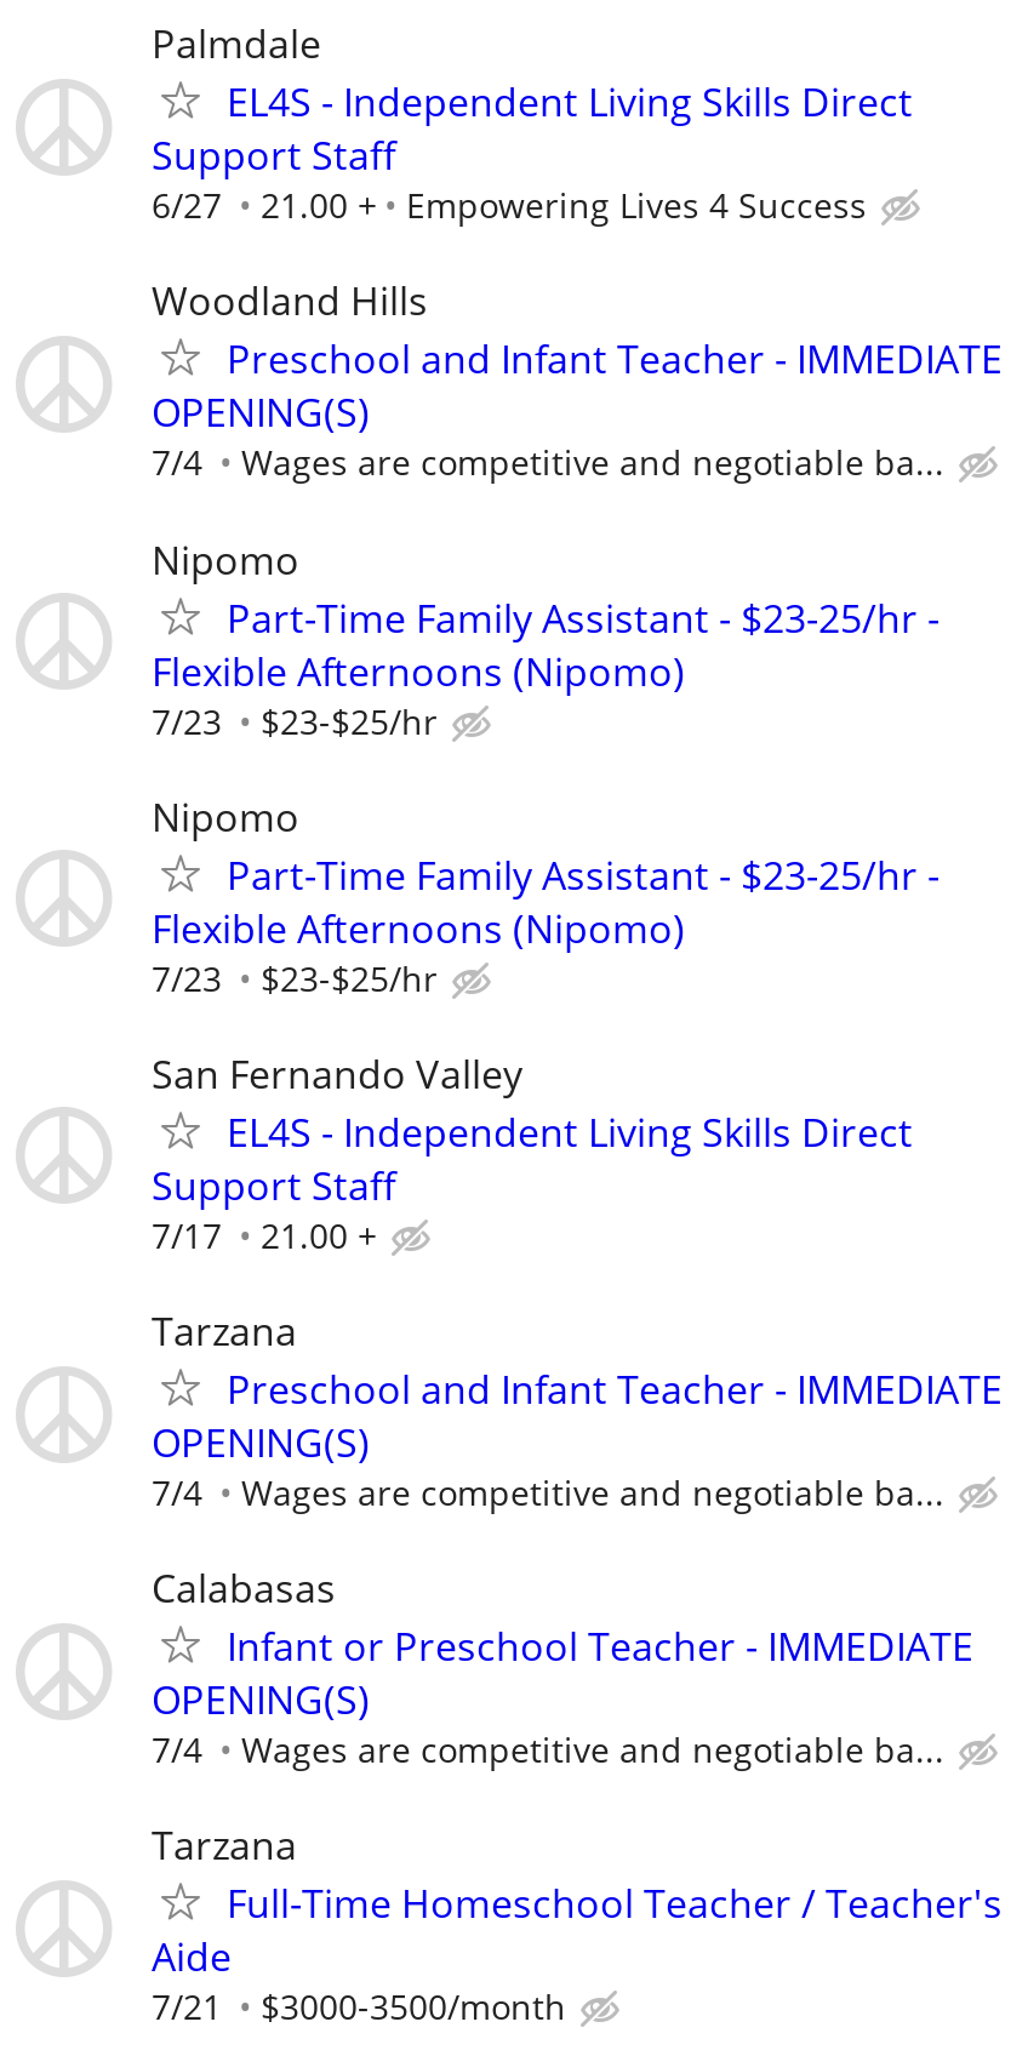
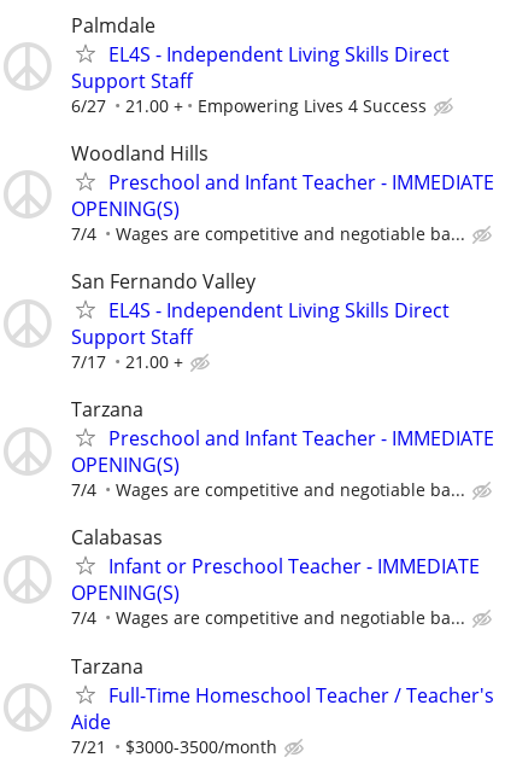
- Nipomo
- Part-Time Family Assistant - $23-25/hr -
- Flexible Afternoons (Nipomo)
- 7/23
- $23-$25/hr
- Nipomo
- Part-Time Family Assistant - $23-25/hr -
- Flexible Afternoons (Nipomo)
- 7/23
- $23-$25/hr
